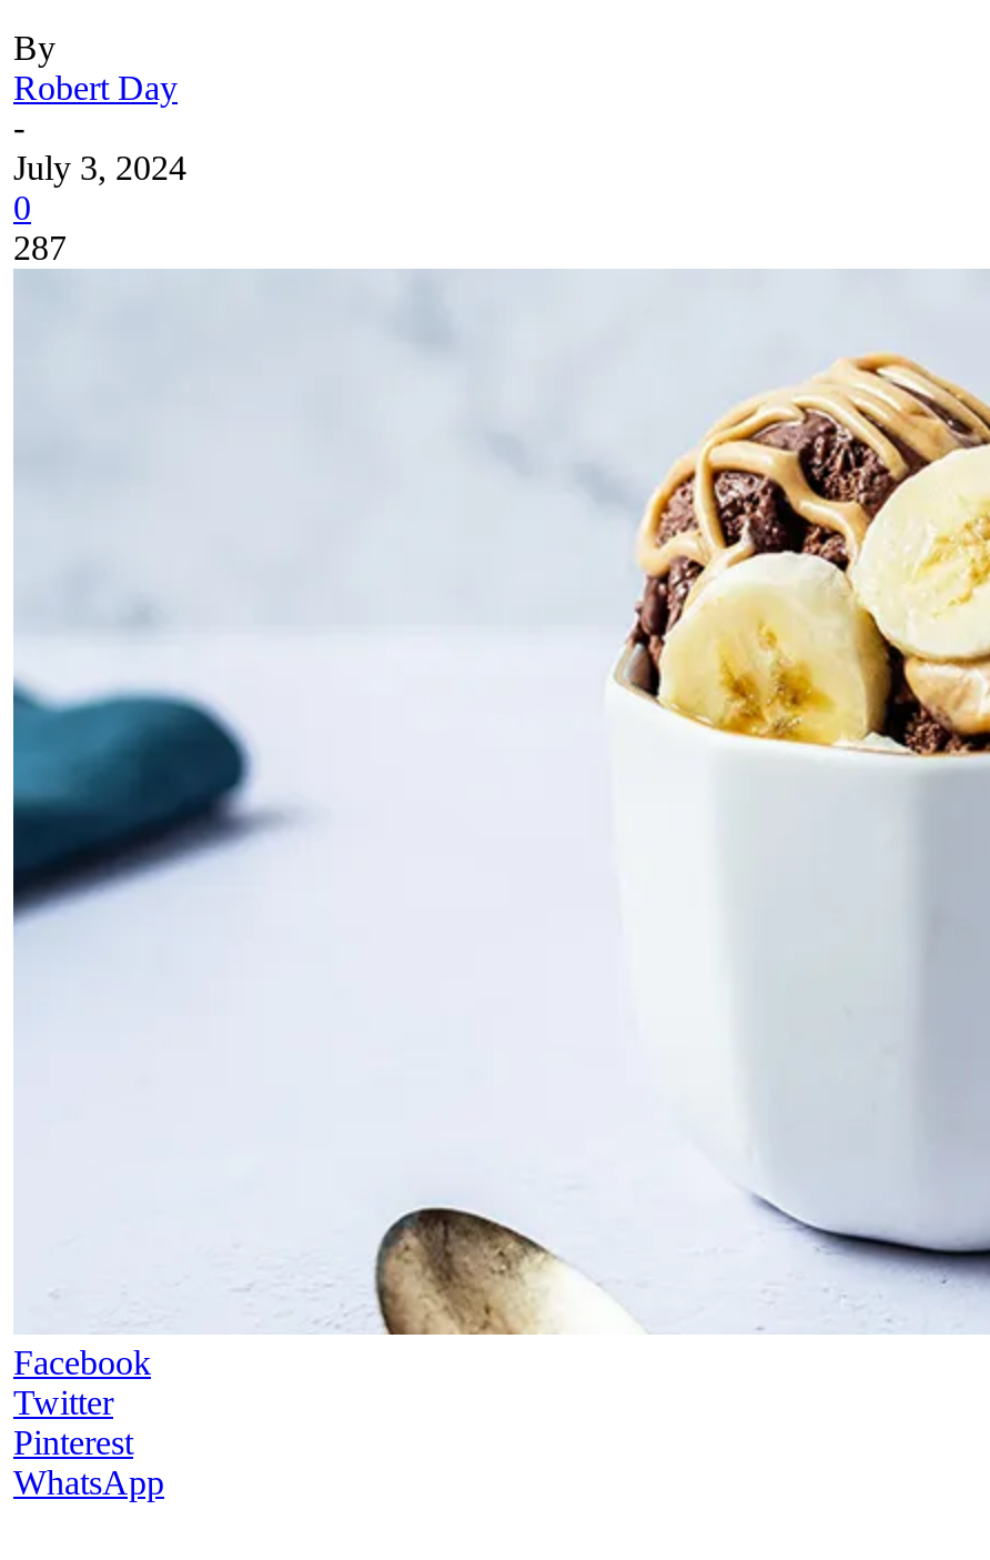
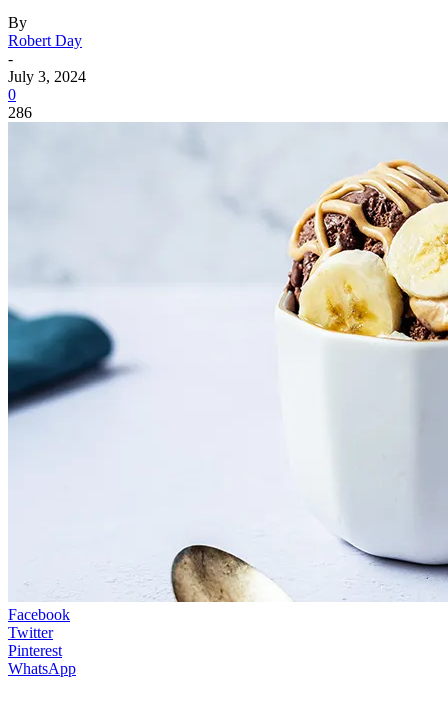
- 287
+ 286
